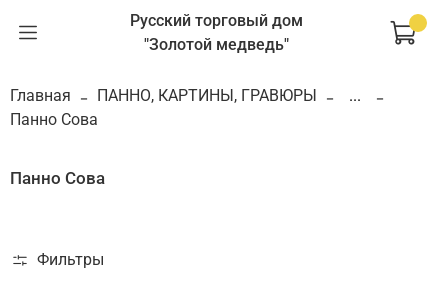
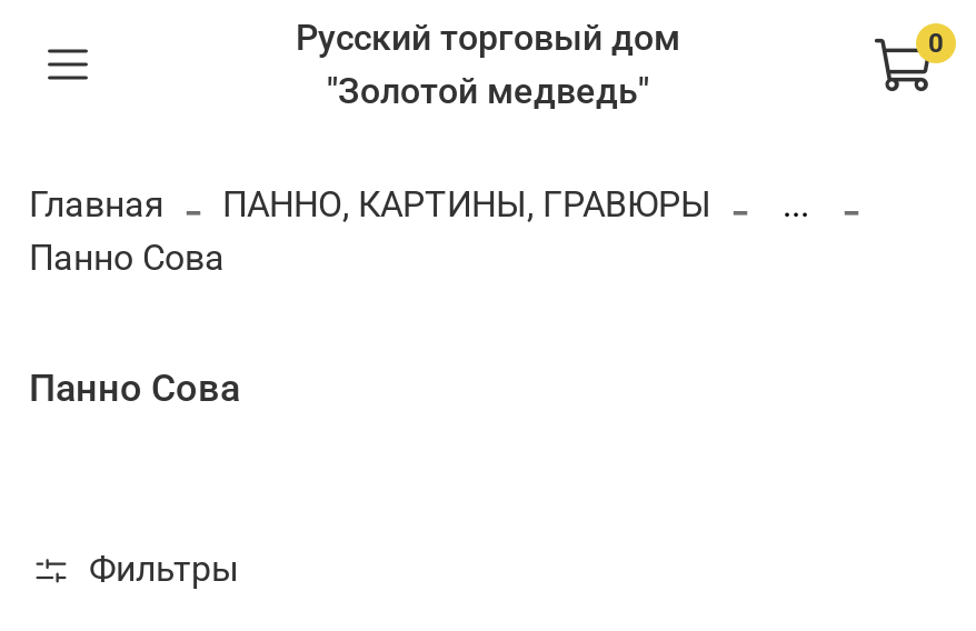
+ 0
